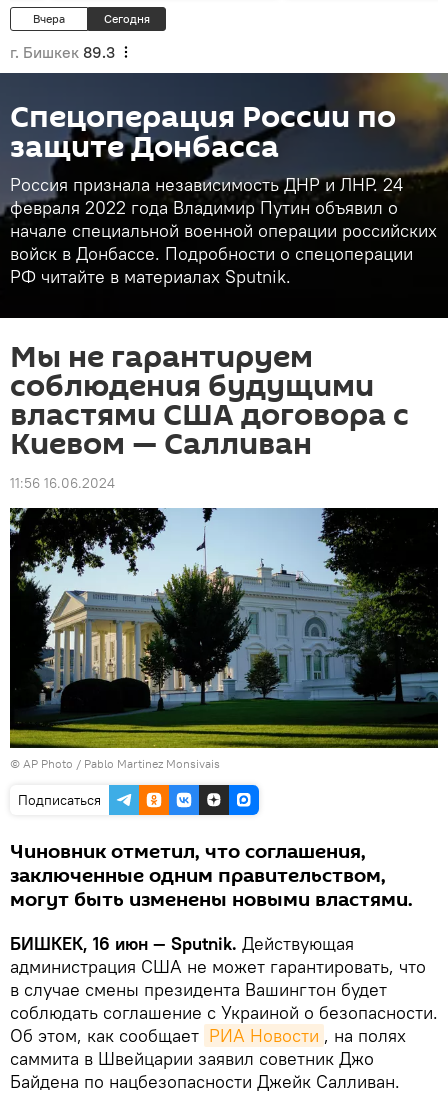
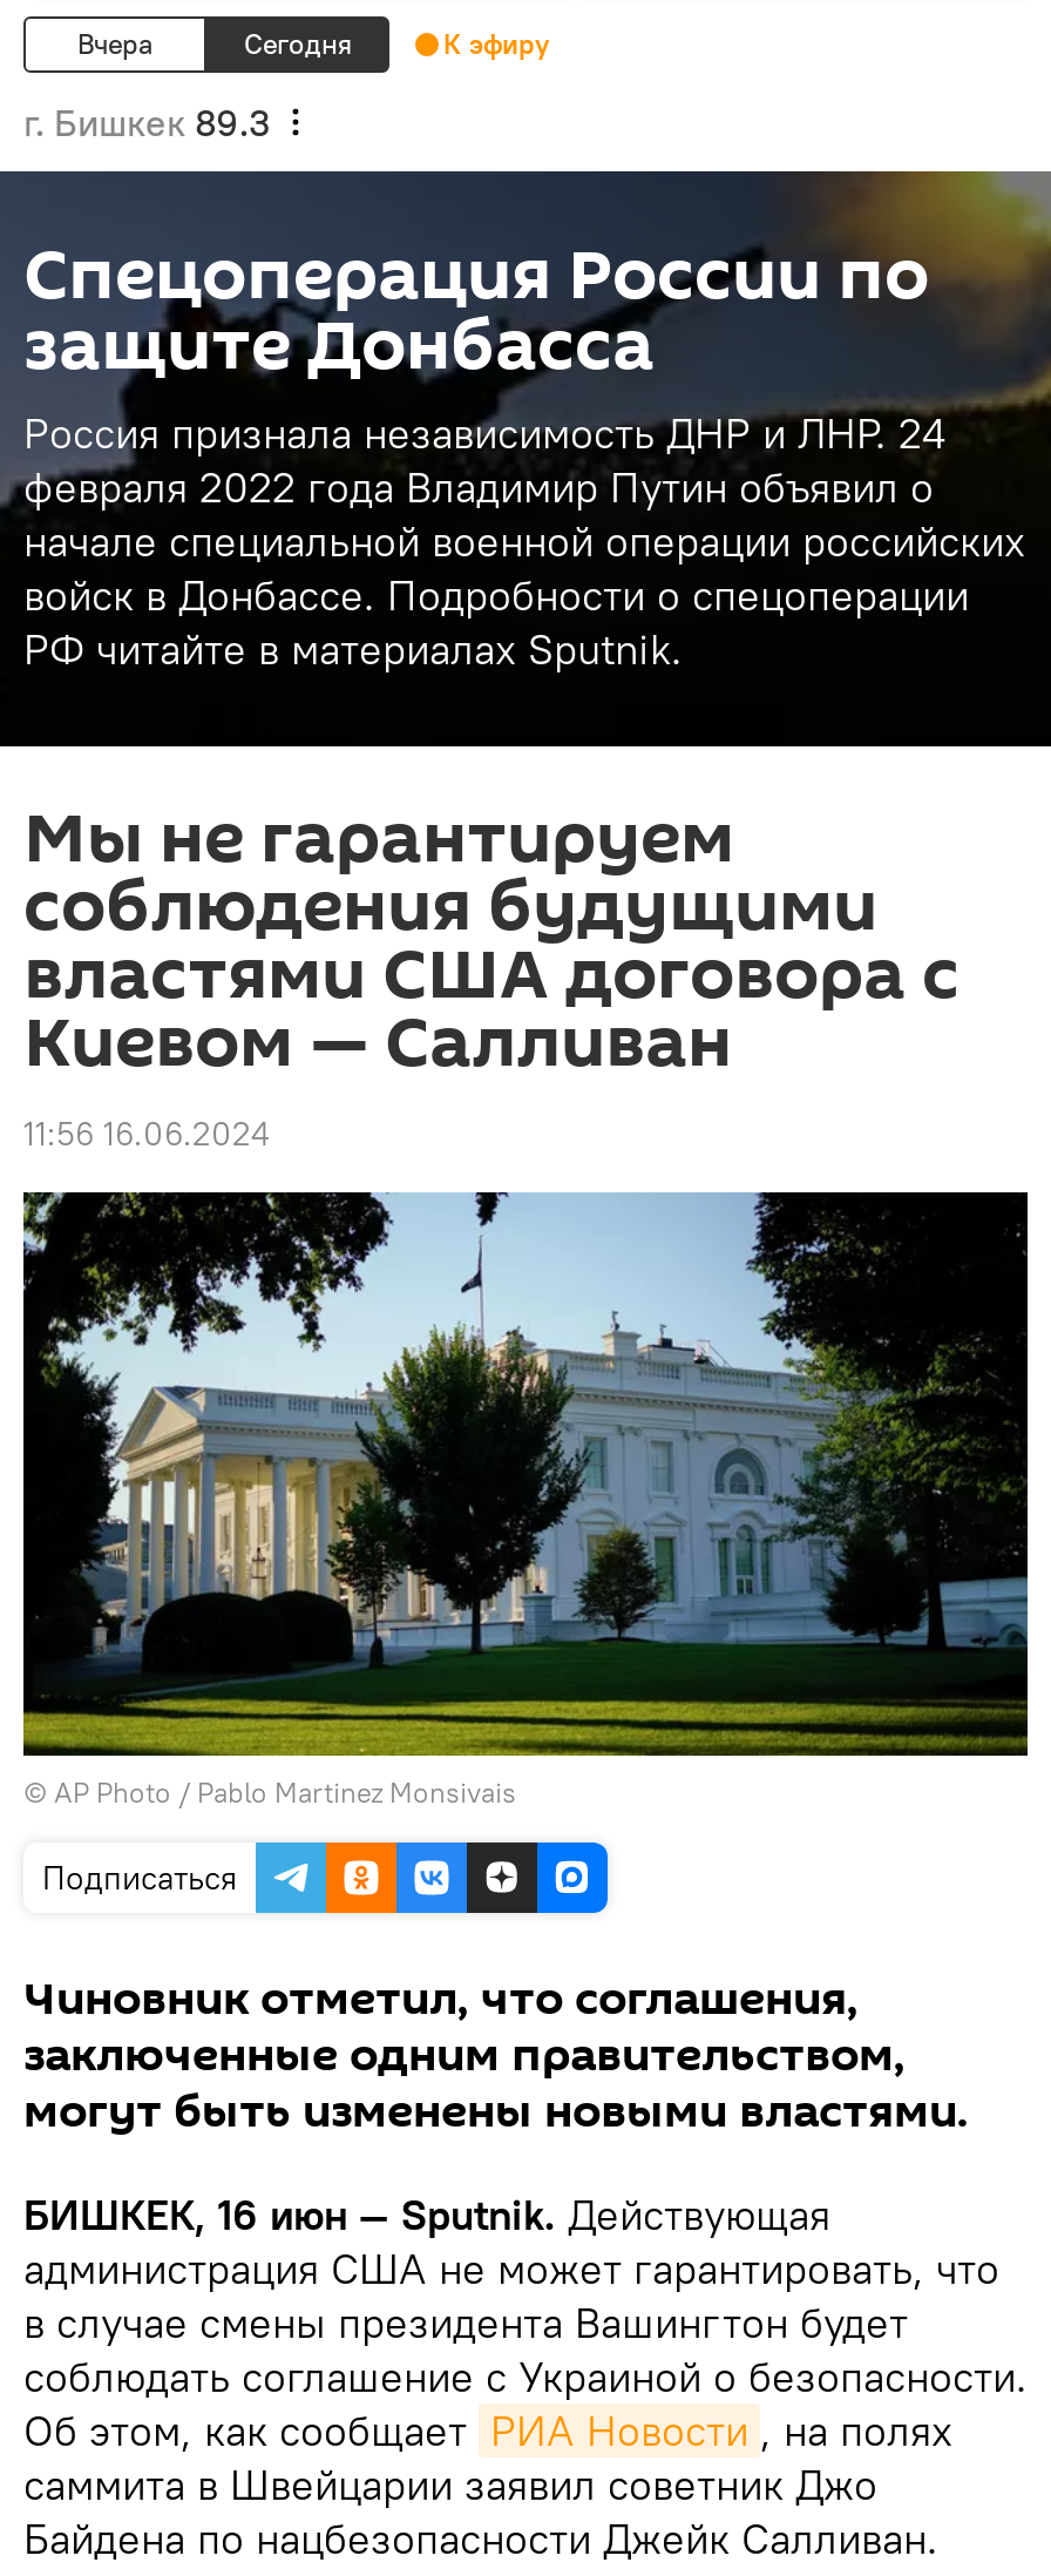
+ К эфиру
